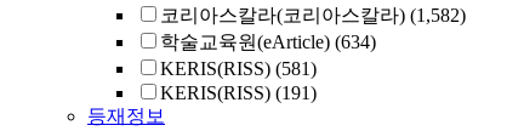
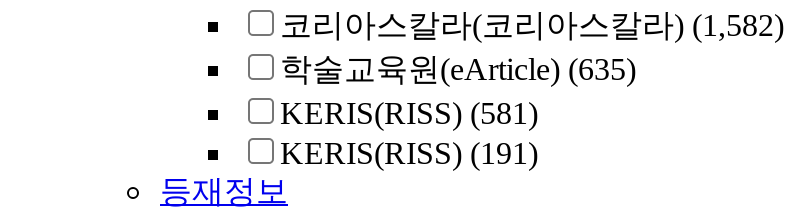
- 학술교육원(eArticle) (634)
+ 학술교육원(eArticle) (635)
